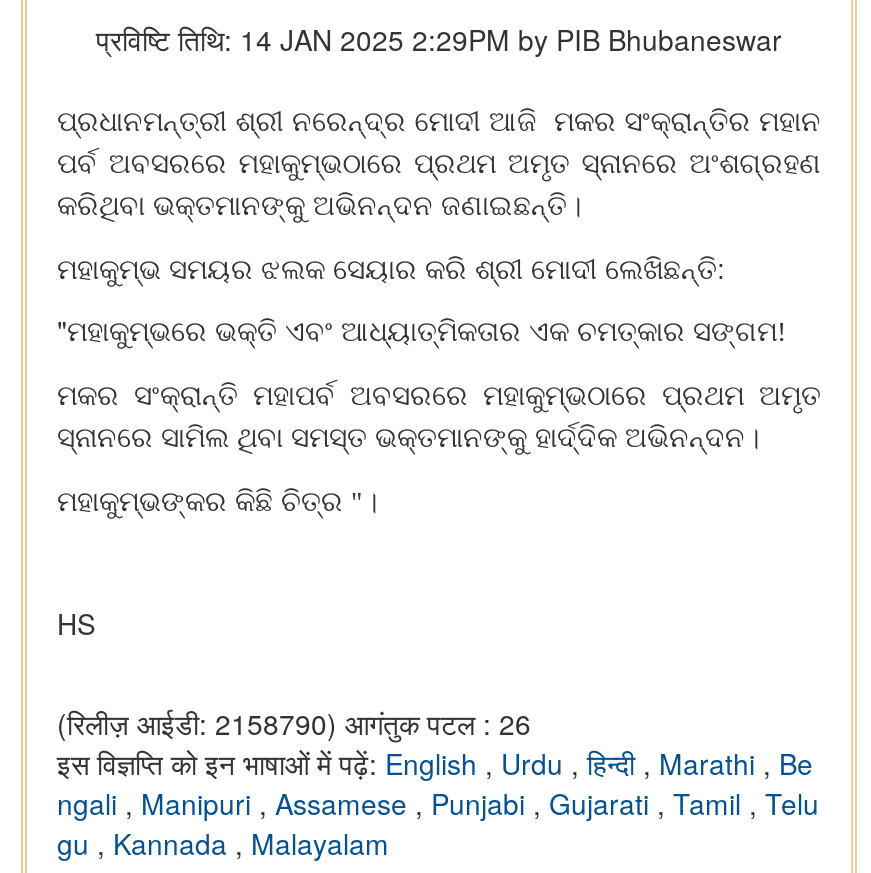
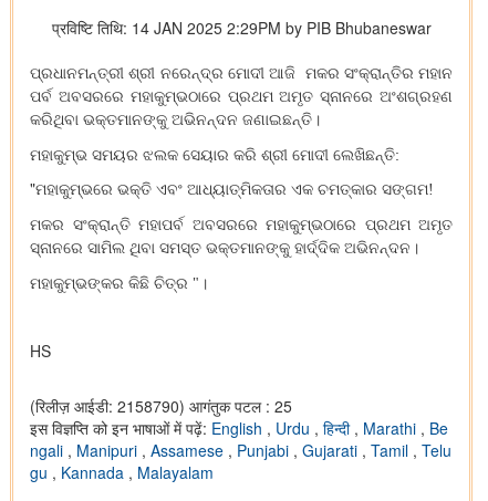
- (रिलीज़ आईडी: 2158790) आगंतुक पटल : 26
+ (रिलीज़ आईडी: 2158790) आगंतुक पटल : 25
